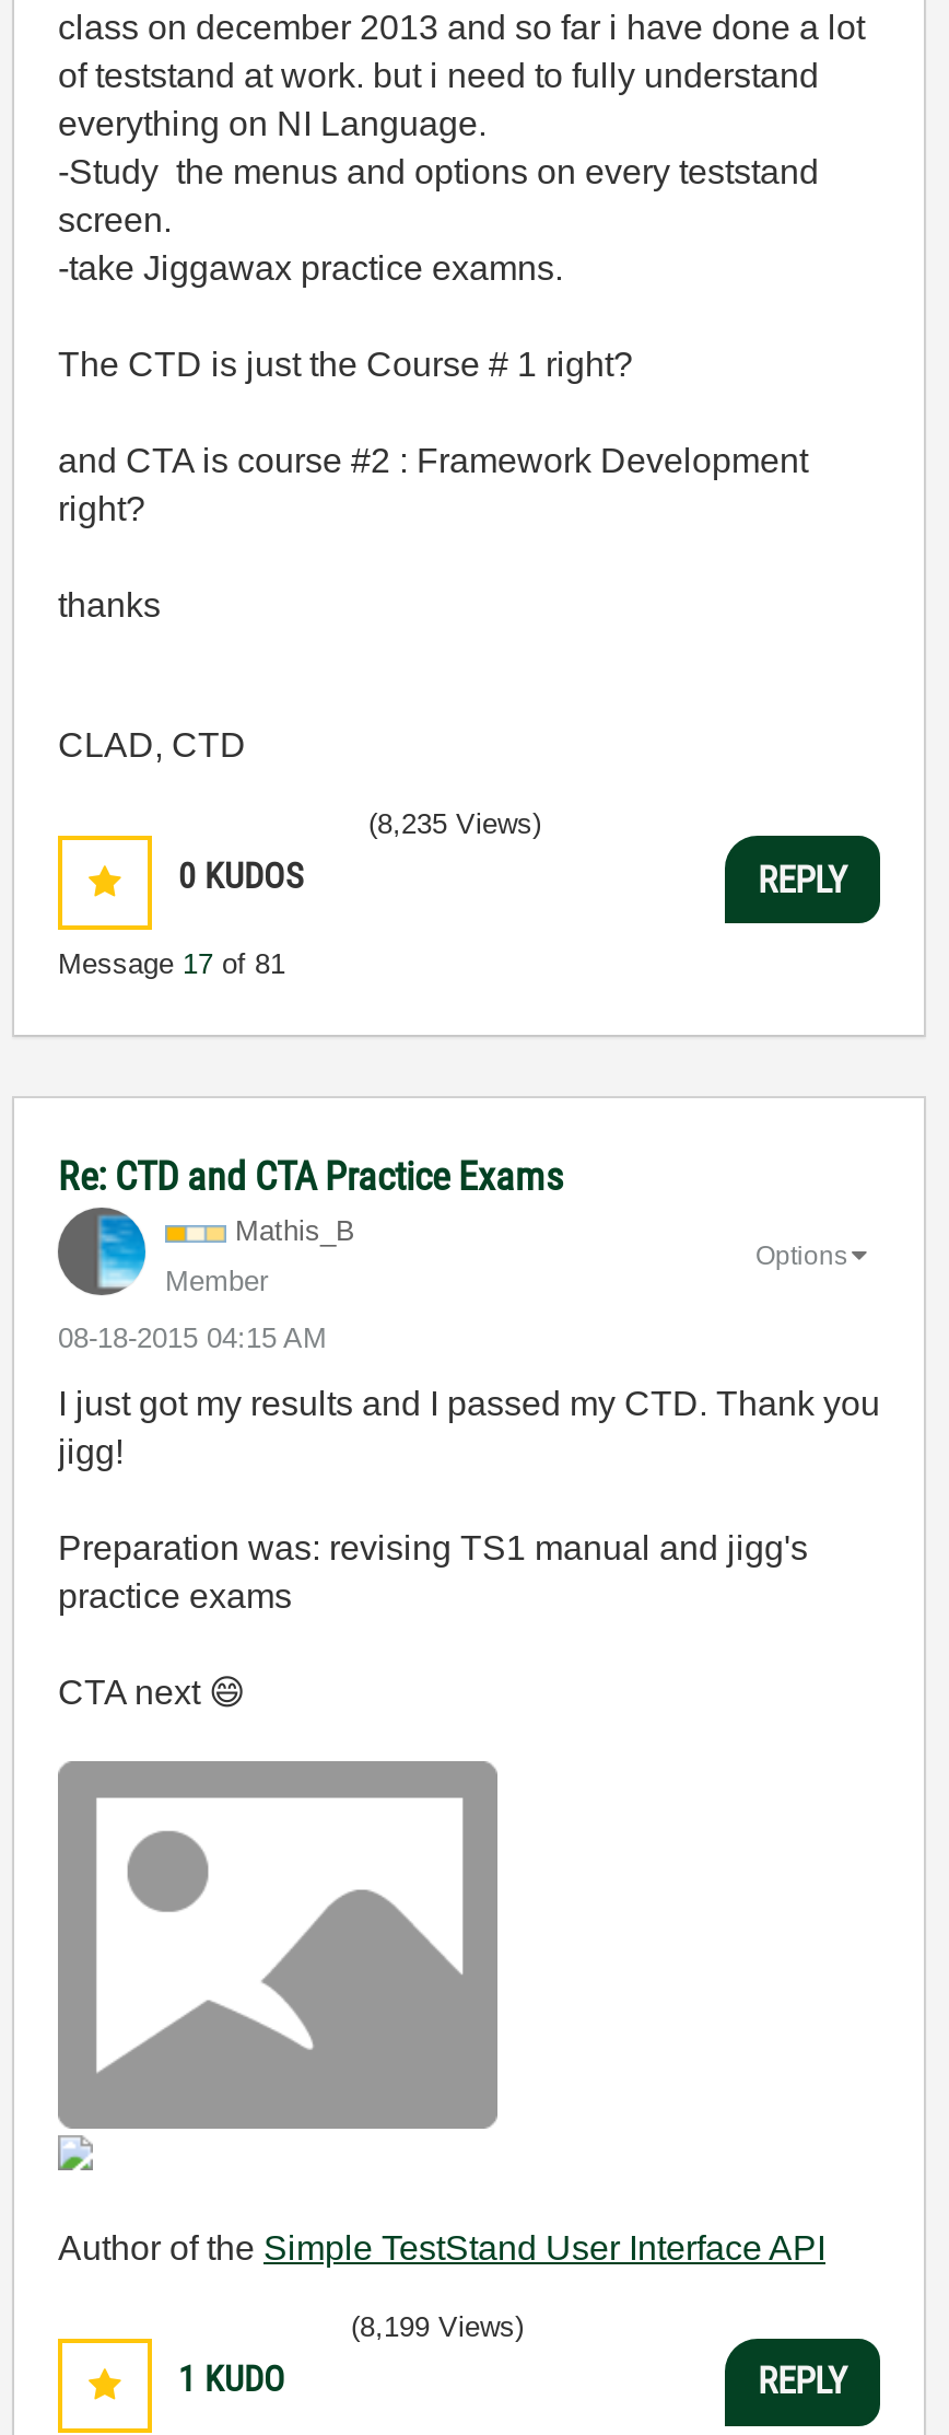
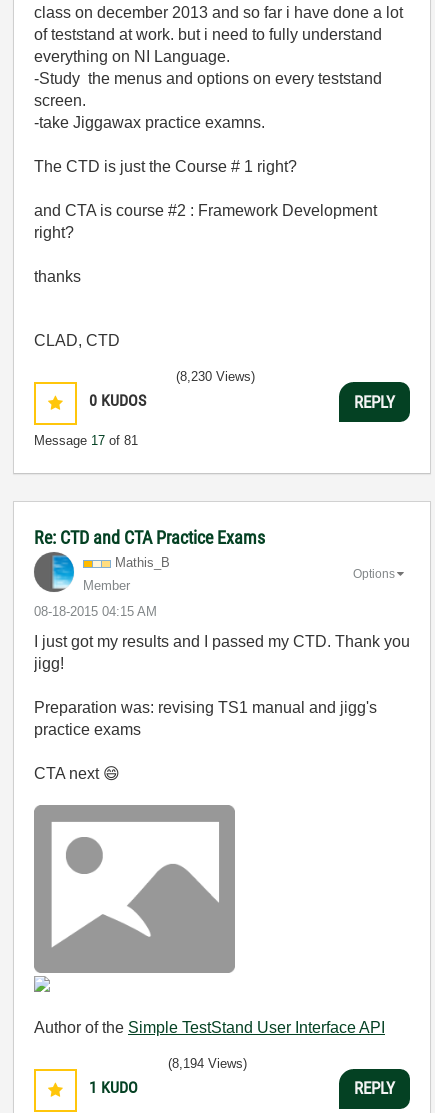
- (8,235 Views)
+ (8,230 Views)

- (8,199 Views)
+ (8,194 Views)
